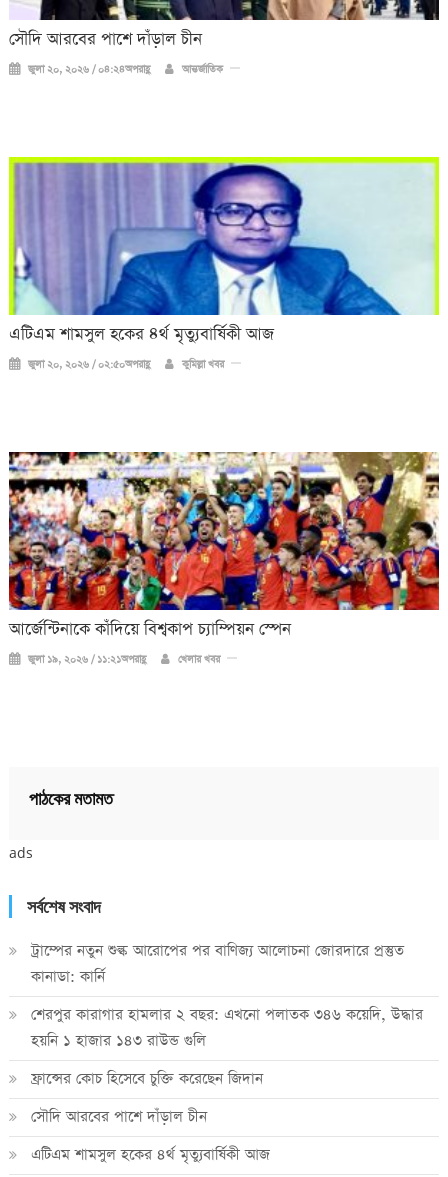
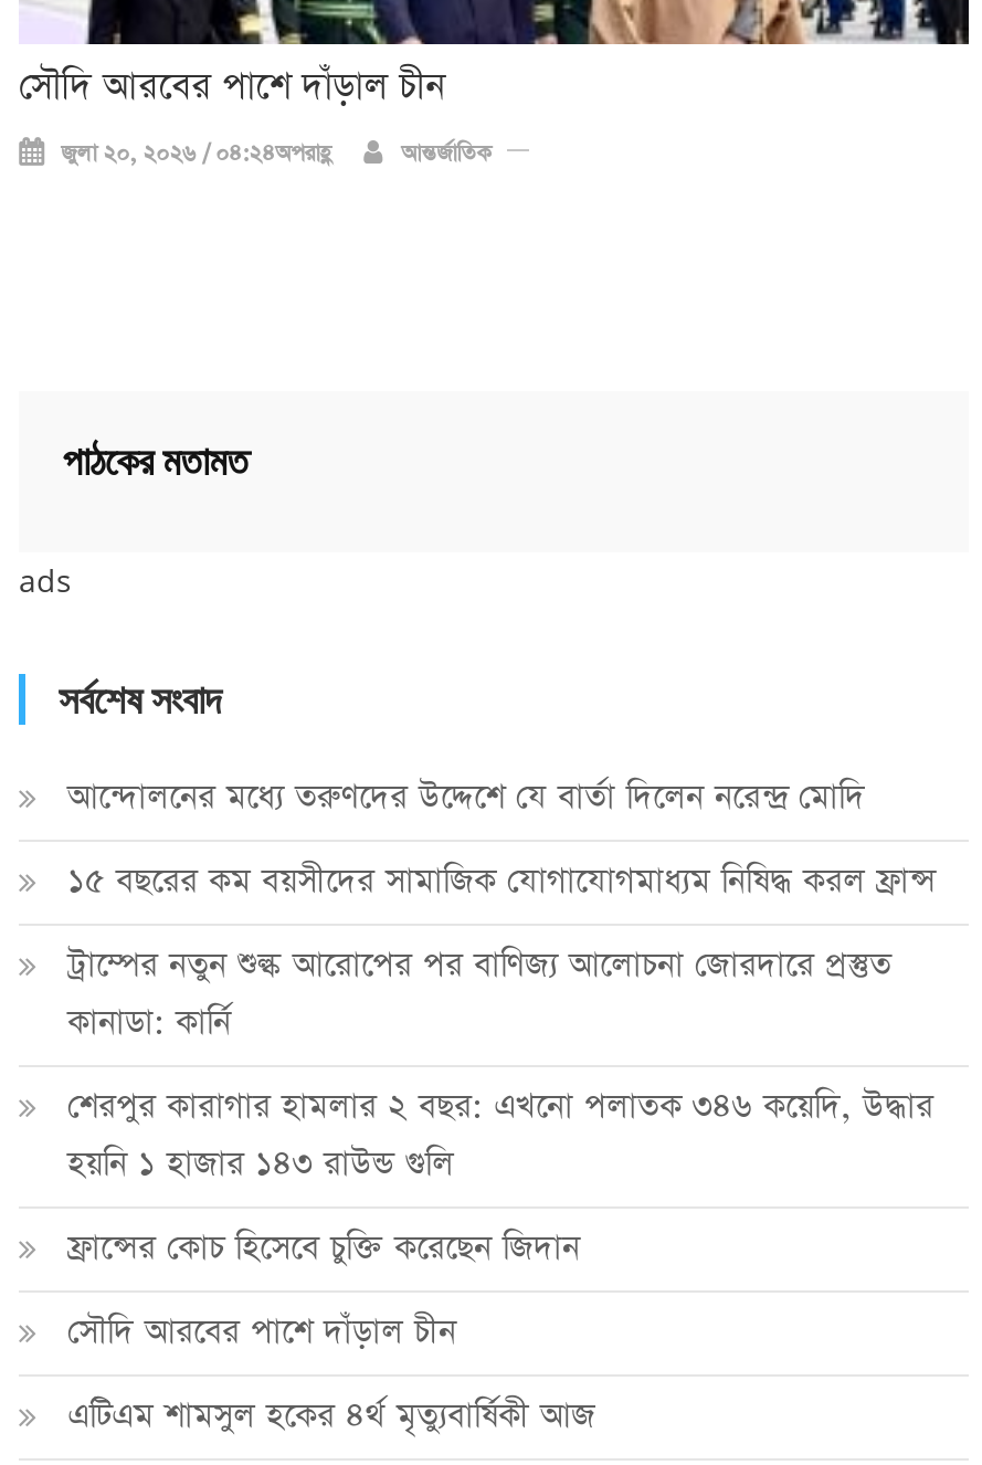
- [image]
- এটিএম শামসুল হকের ৪র্থ মৃত্যুবার্ষিকী আজ
- জুলা ২০, ২০২৬ / ০২:৫০অপরাহ্ণ
- কুমিল্লা খবর

- [image]
- আর্জেন্টিনাকে কাঁদিয়ে বিশ্বকাপ চ্যাম্পিয়ন স্পেন
- জুলা ১৯, ২০২৬ / ১১:২১অপরাহ্ণ
- খেলার খবর

moved up: পাঠকের মতামত | ads | সর্বশেষ সংবাদ

+ আন্দোলনের মধ্যে তরুণদের উদ্দেশে যে বার্তা দিলেন নরেন্দ্র মোদি
+ ১৫ বছরের কম বয়সীদের সামাজিক যোগাযোগমাধ্যম নিষিদ্ধ করল ফ্রান্স
